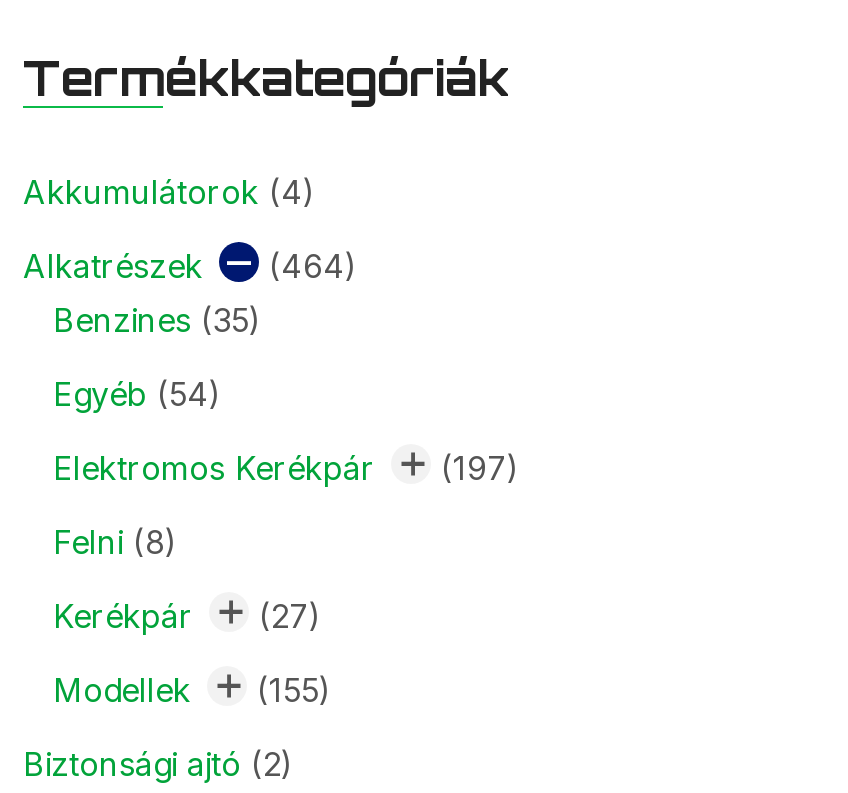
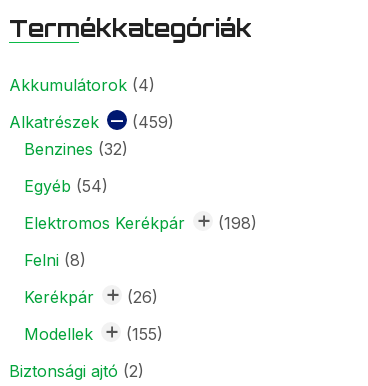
- Alkatrészek (464)
+ Alkatrészek (459)

- Benzines (35)
+ Benzines (32)

- Elektromos Kerékpár (197)
+ Elektromos Kerékpár (198)

- (27)
+ (26)
